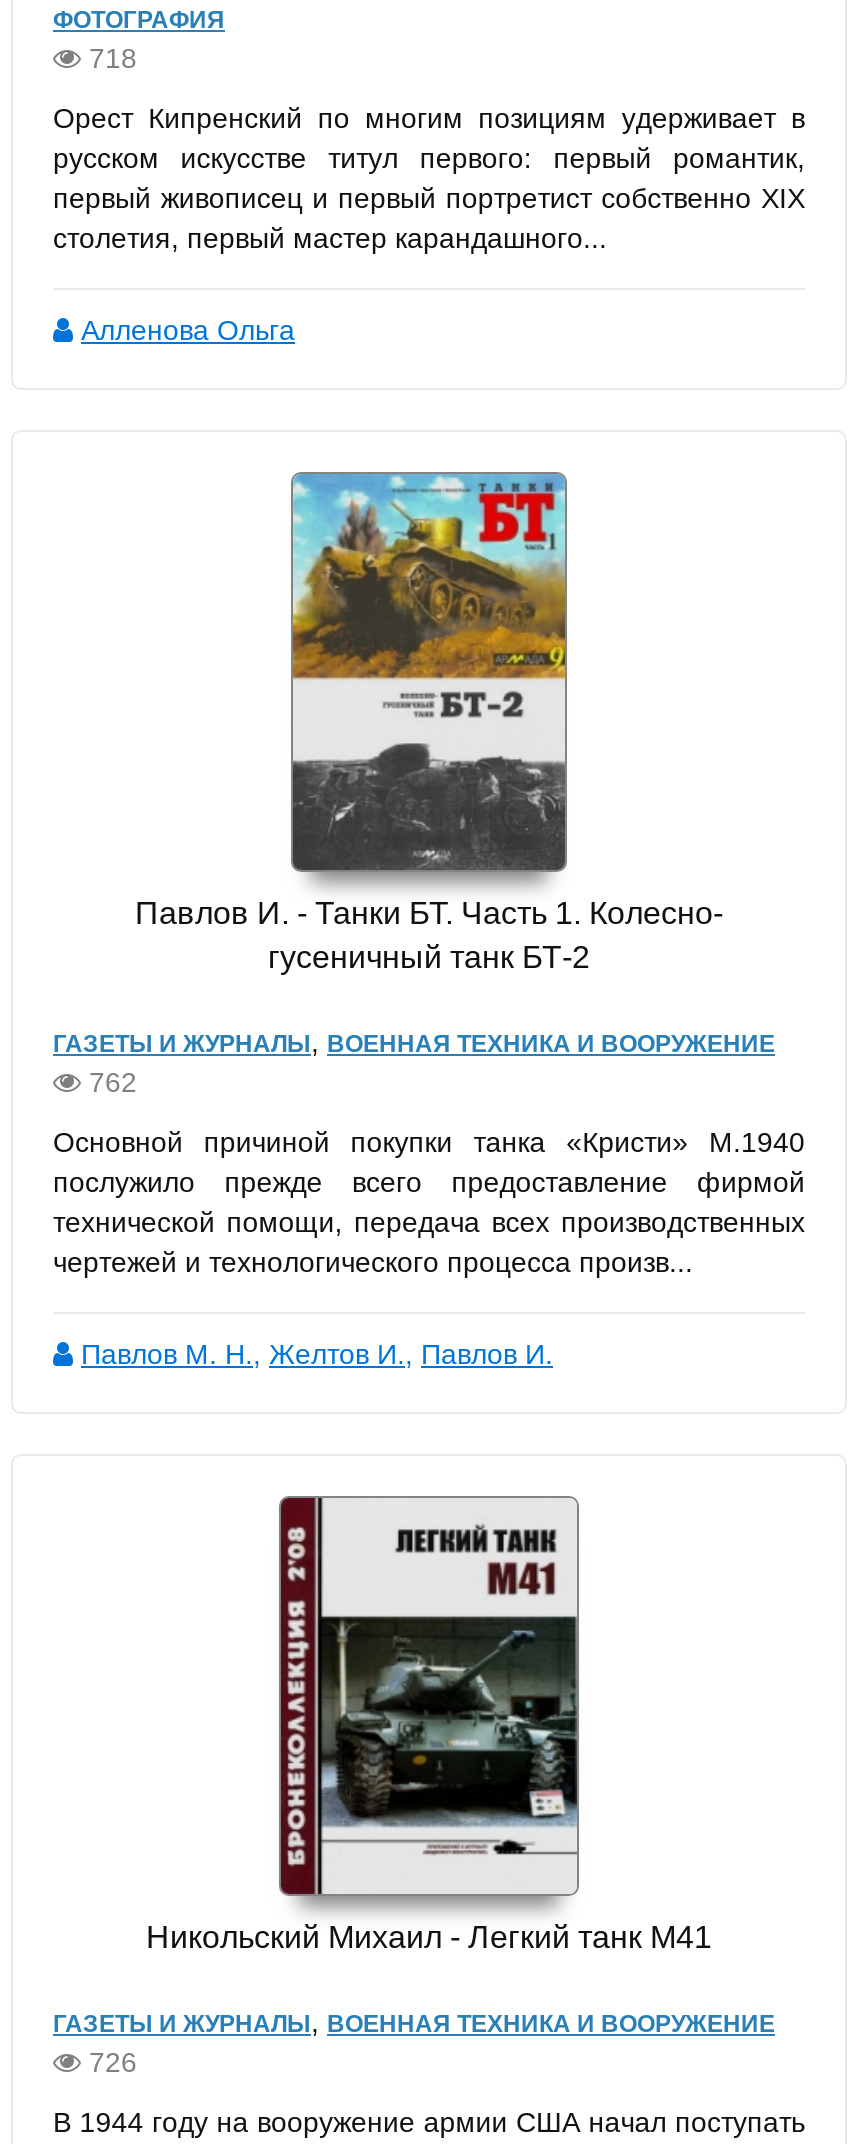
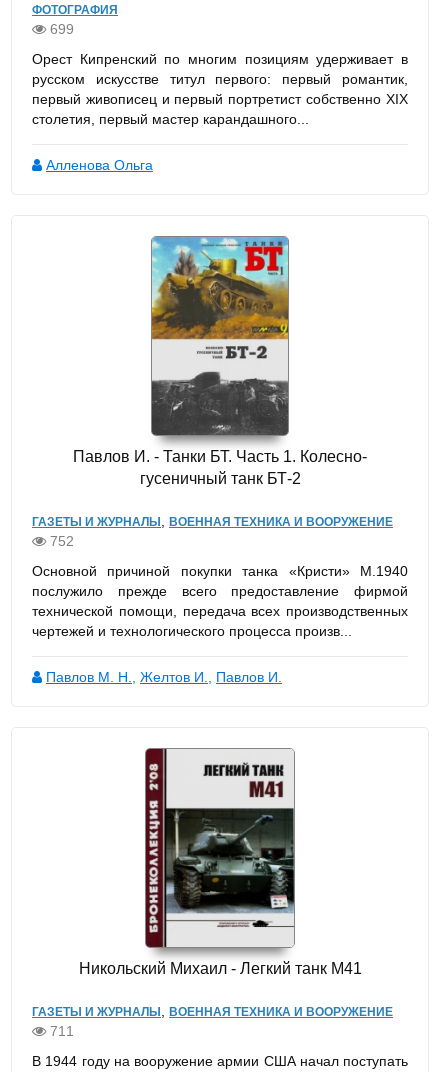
- 718
+ 699

- 762
+ 752

- 726
+ 711
